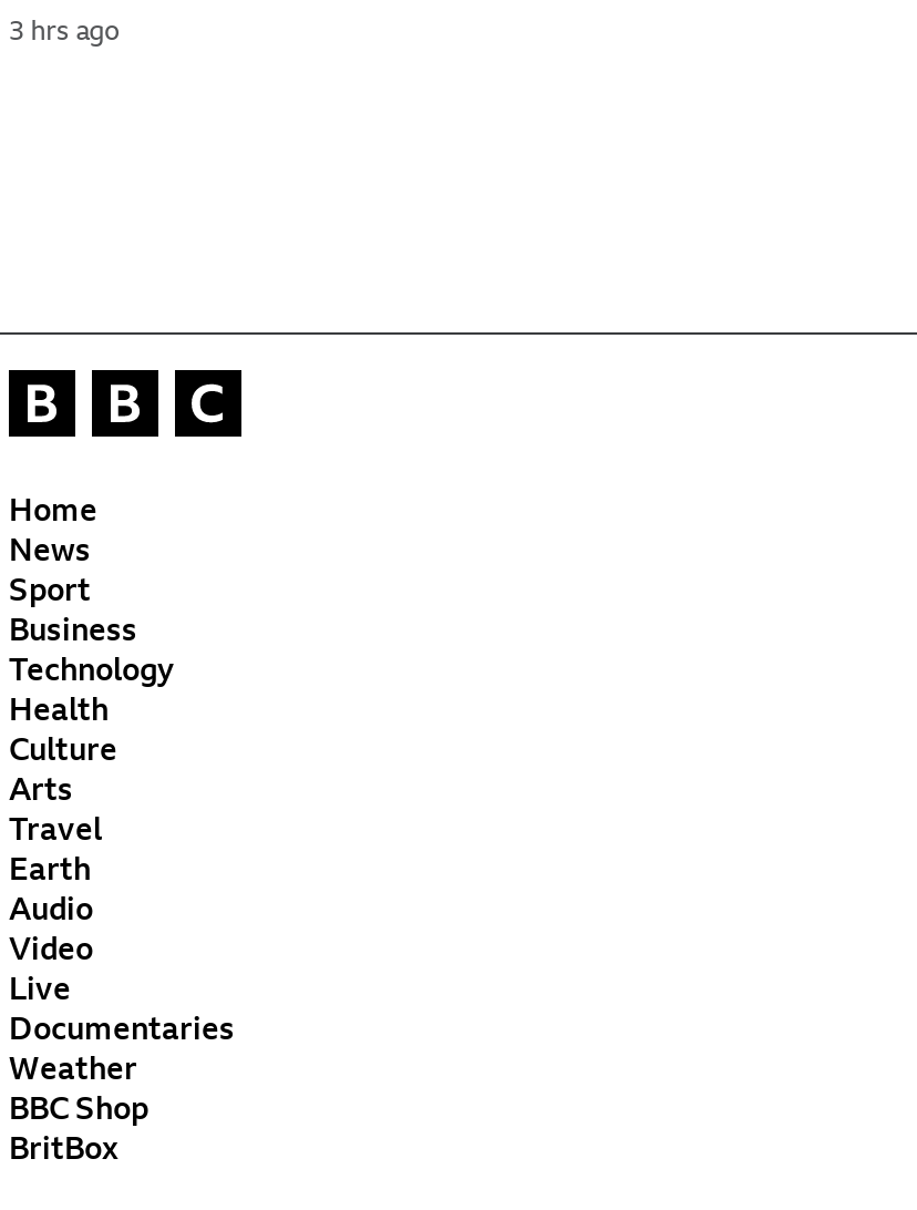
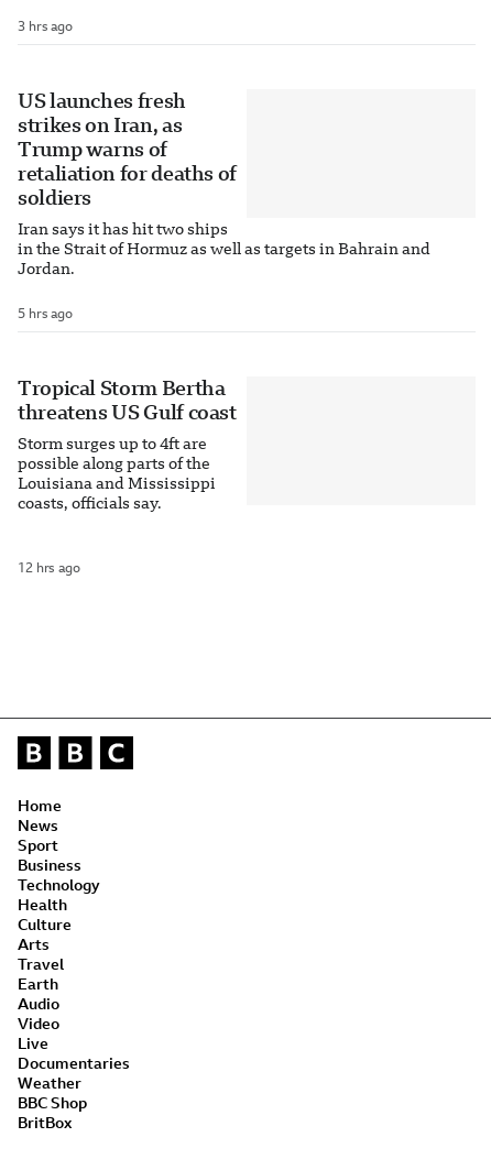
+ US launches fresh
+ strikes on Iran, as
+ Trump warns of
+ retaliation for deaths of
+ soldiers
+ Iran says it has hit two ships
+ in the Strait of Hormuz as well as targets in Bahrain and
+ Jordan.
+ 5 hrs ago
+ Tropical Storm Bertha
+ threatens US Gulf coast
+ Storm surges up to 4ft are
+ possible along parts of the
+ Louisiana and Mississippi
+ coasts, officials say.

+ 12 hrs ago
